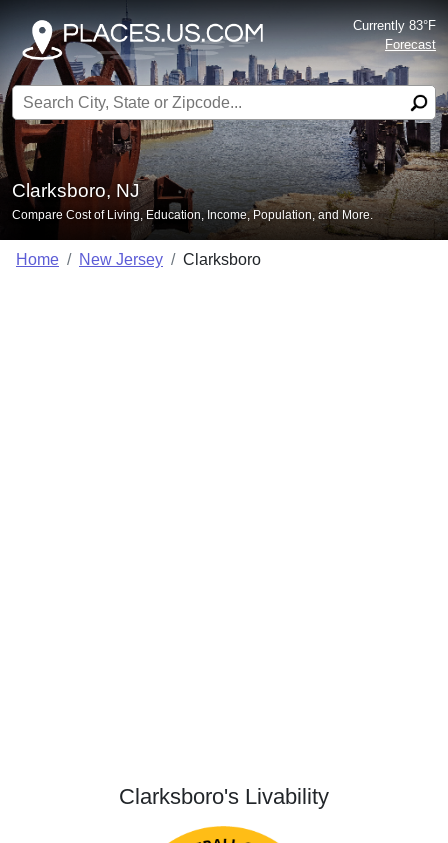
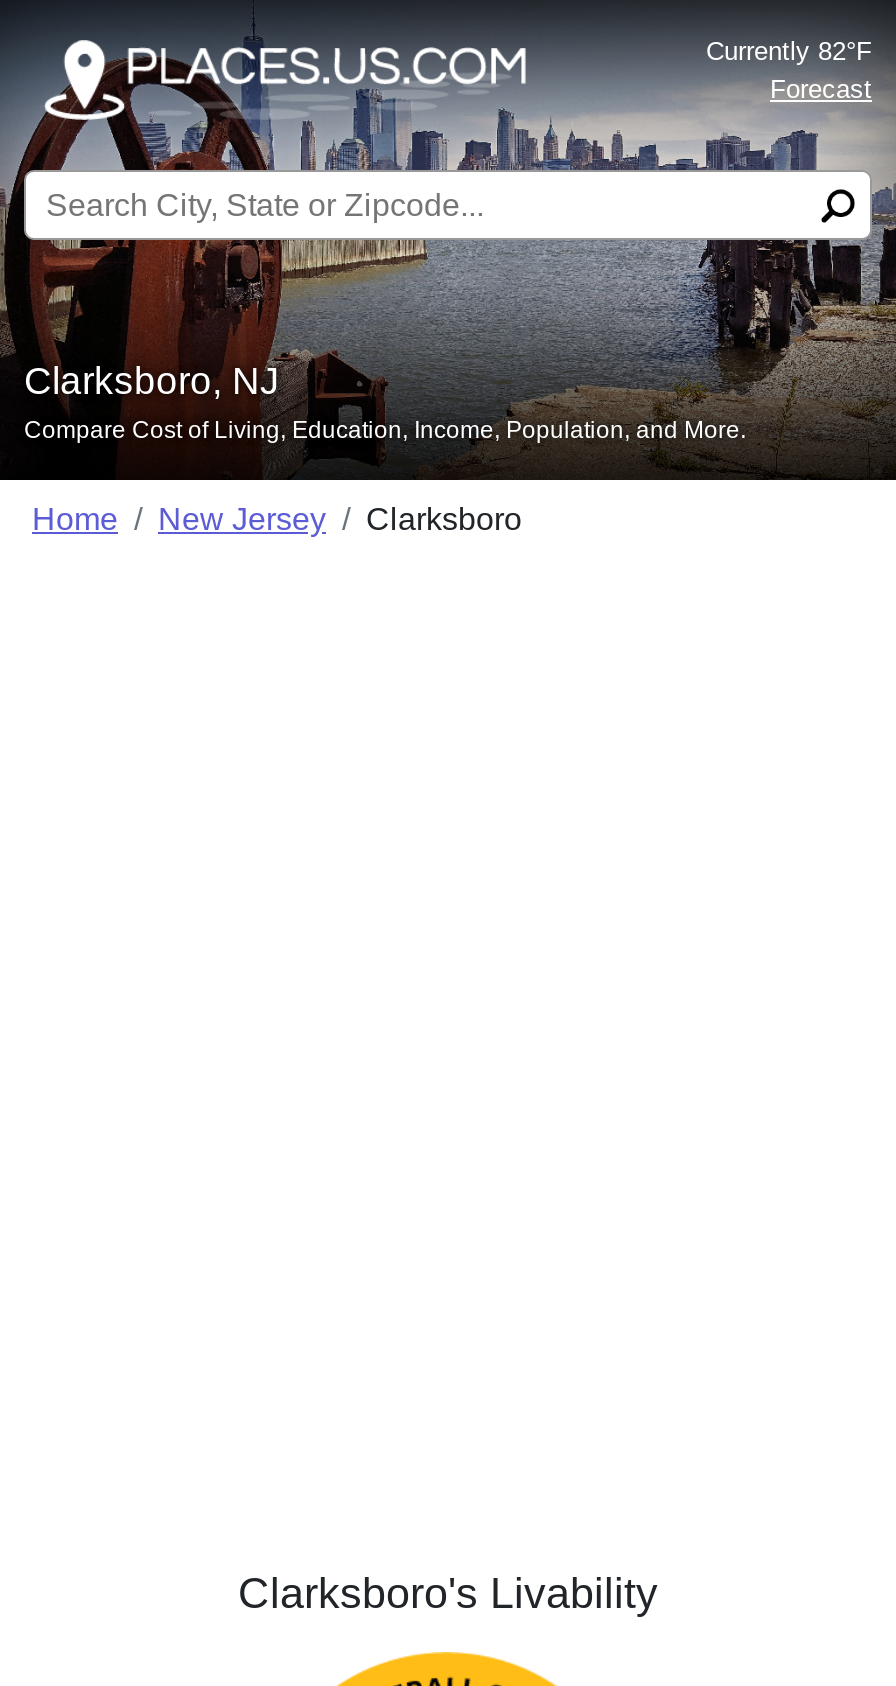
- Currently 83°F
+ Currently 82°F
